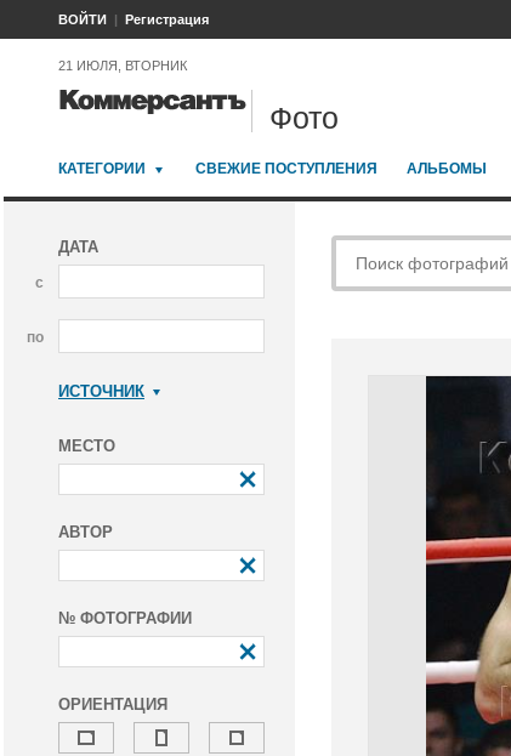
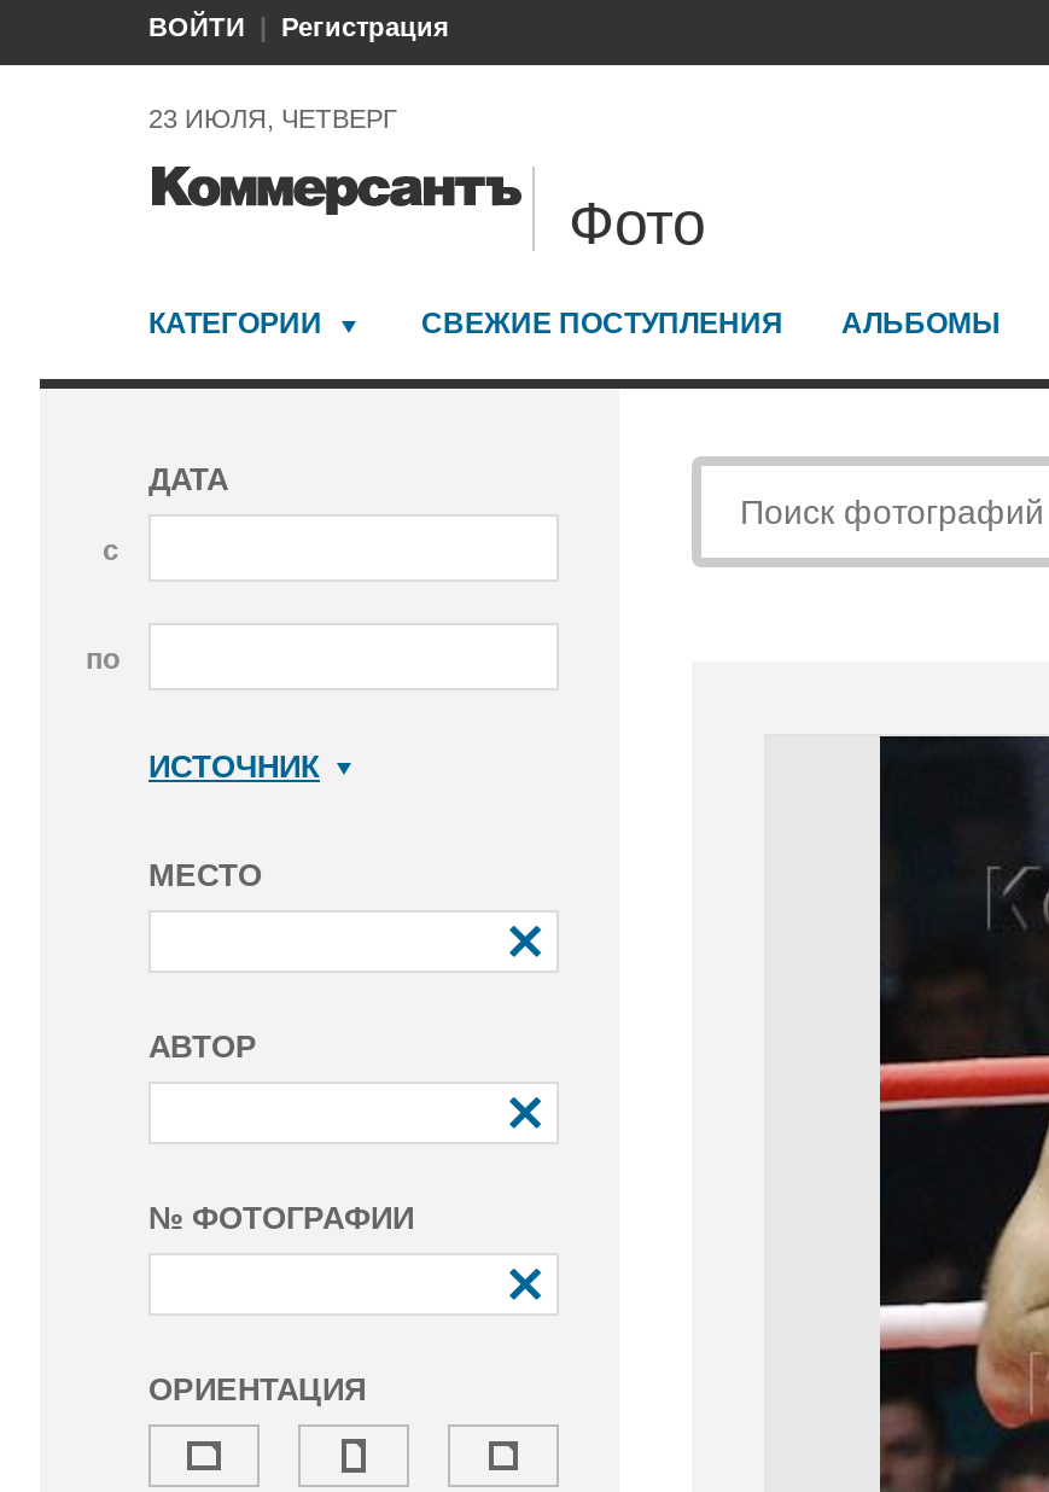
- 21 ИЮЛЯ, ВТОРНИК
+ 23 ИЮЛЯ, ЧЕТВЕРГ
